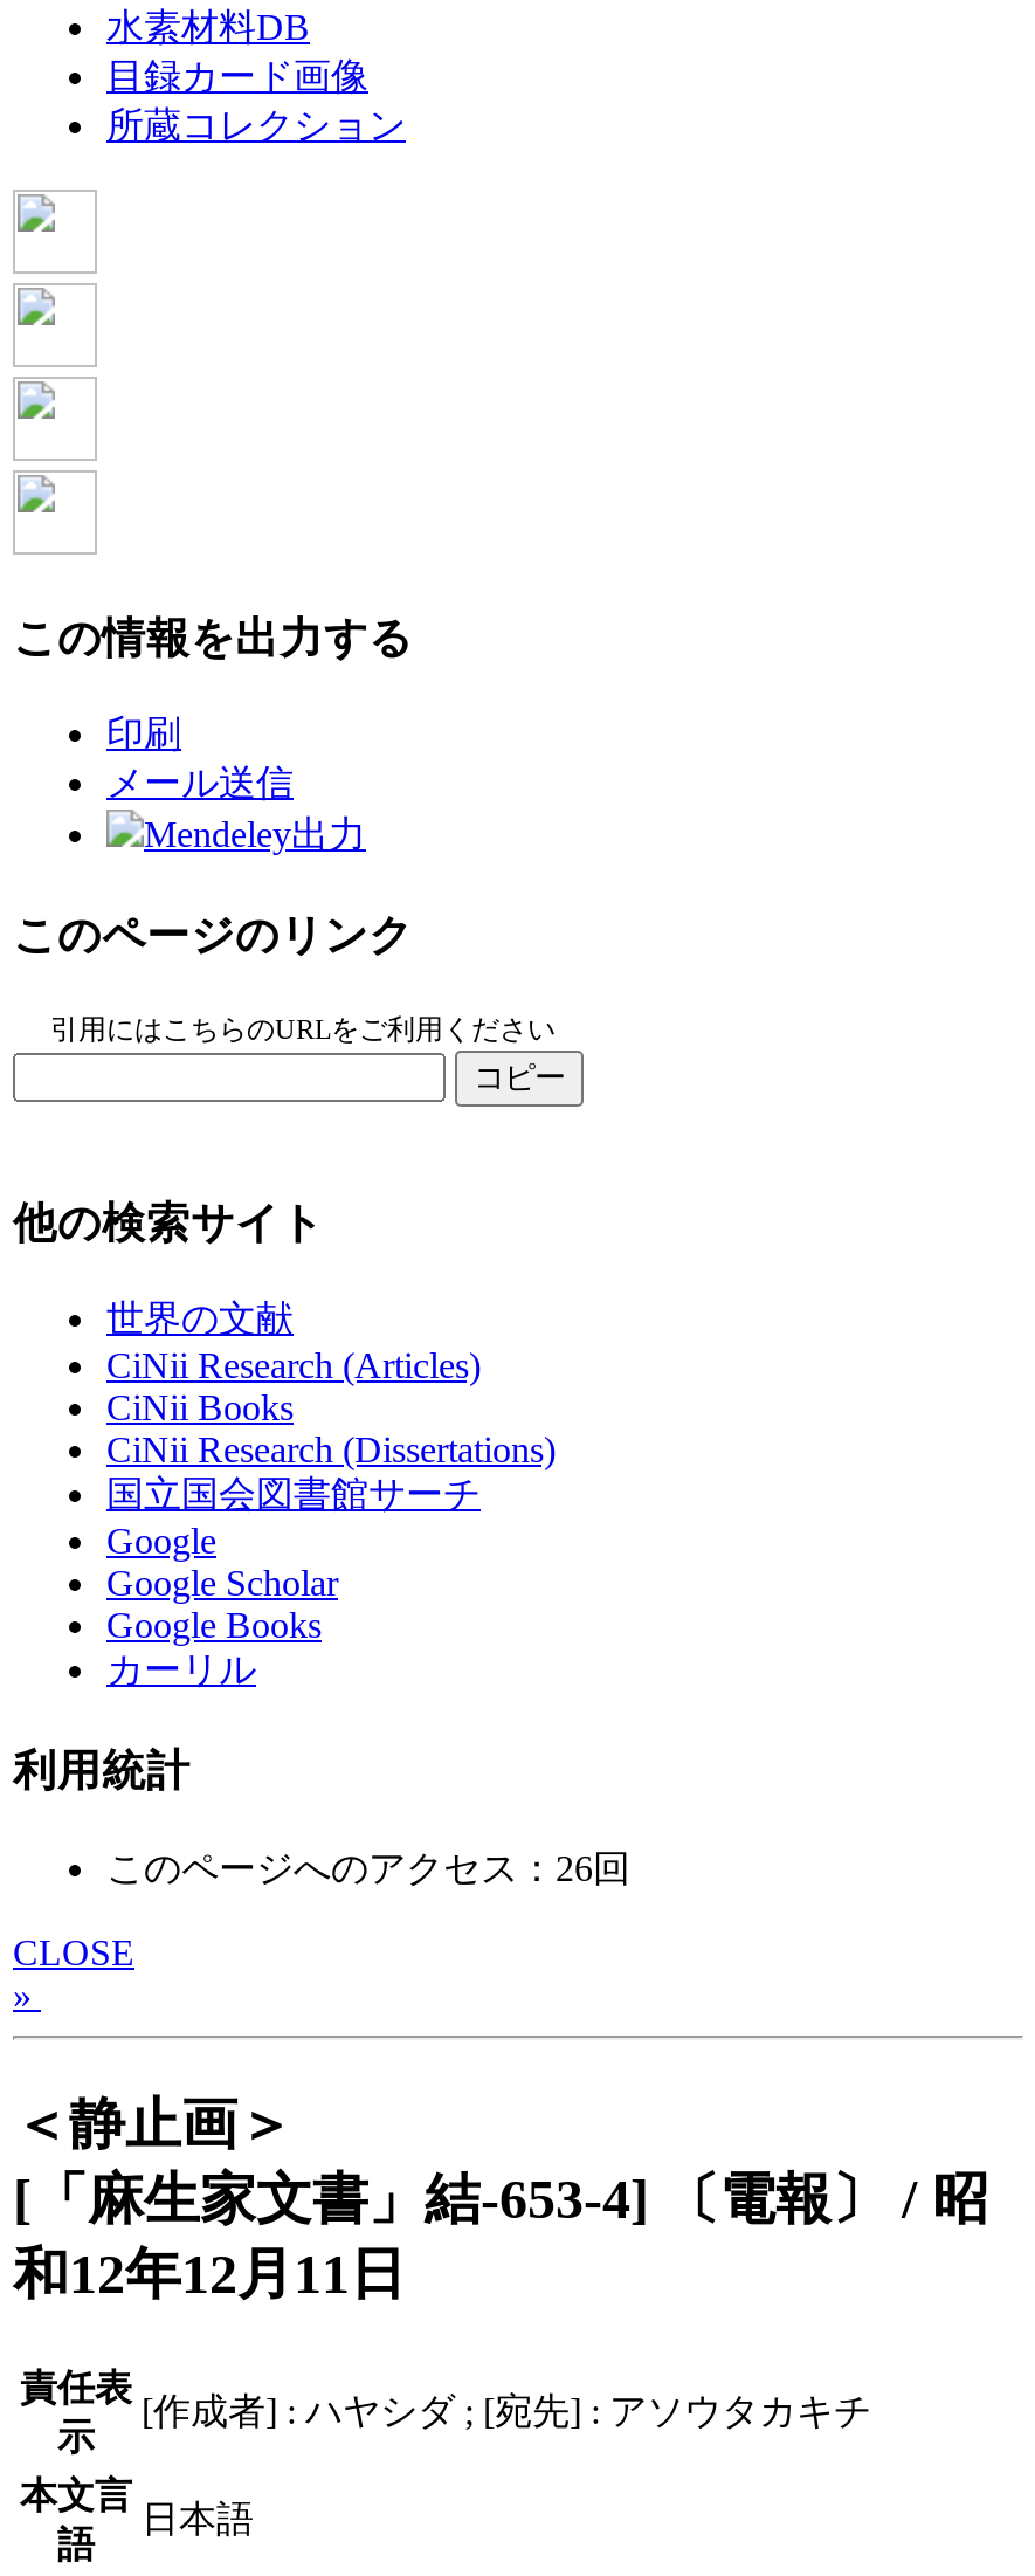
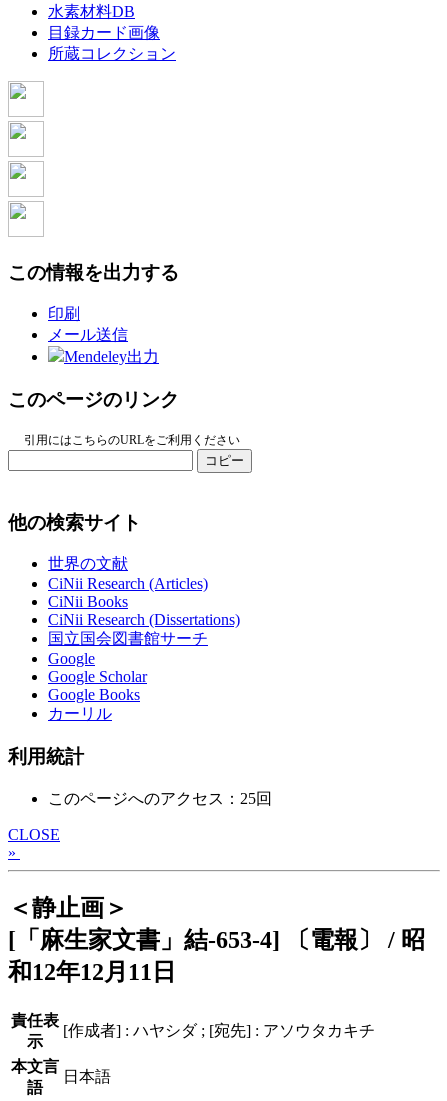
- このページへのアクセス：26回
+ このページへのアクセス：25回
